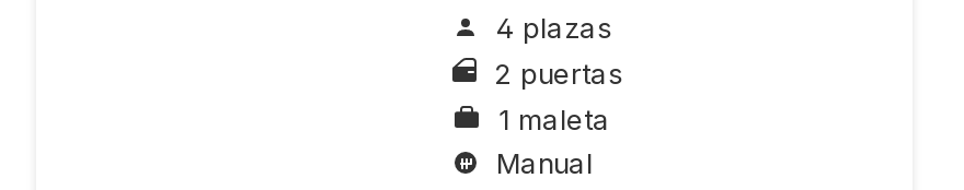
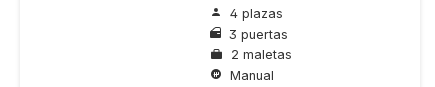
- 2 puertas
- 1 maleta
+ 3 puertas
+ 2 maletas
